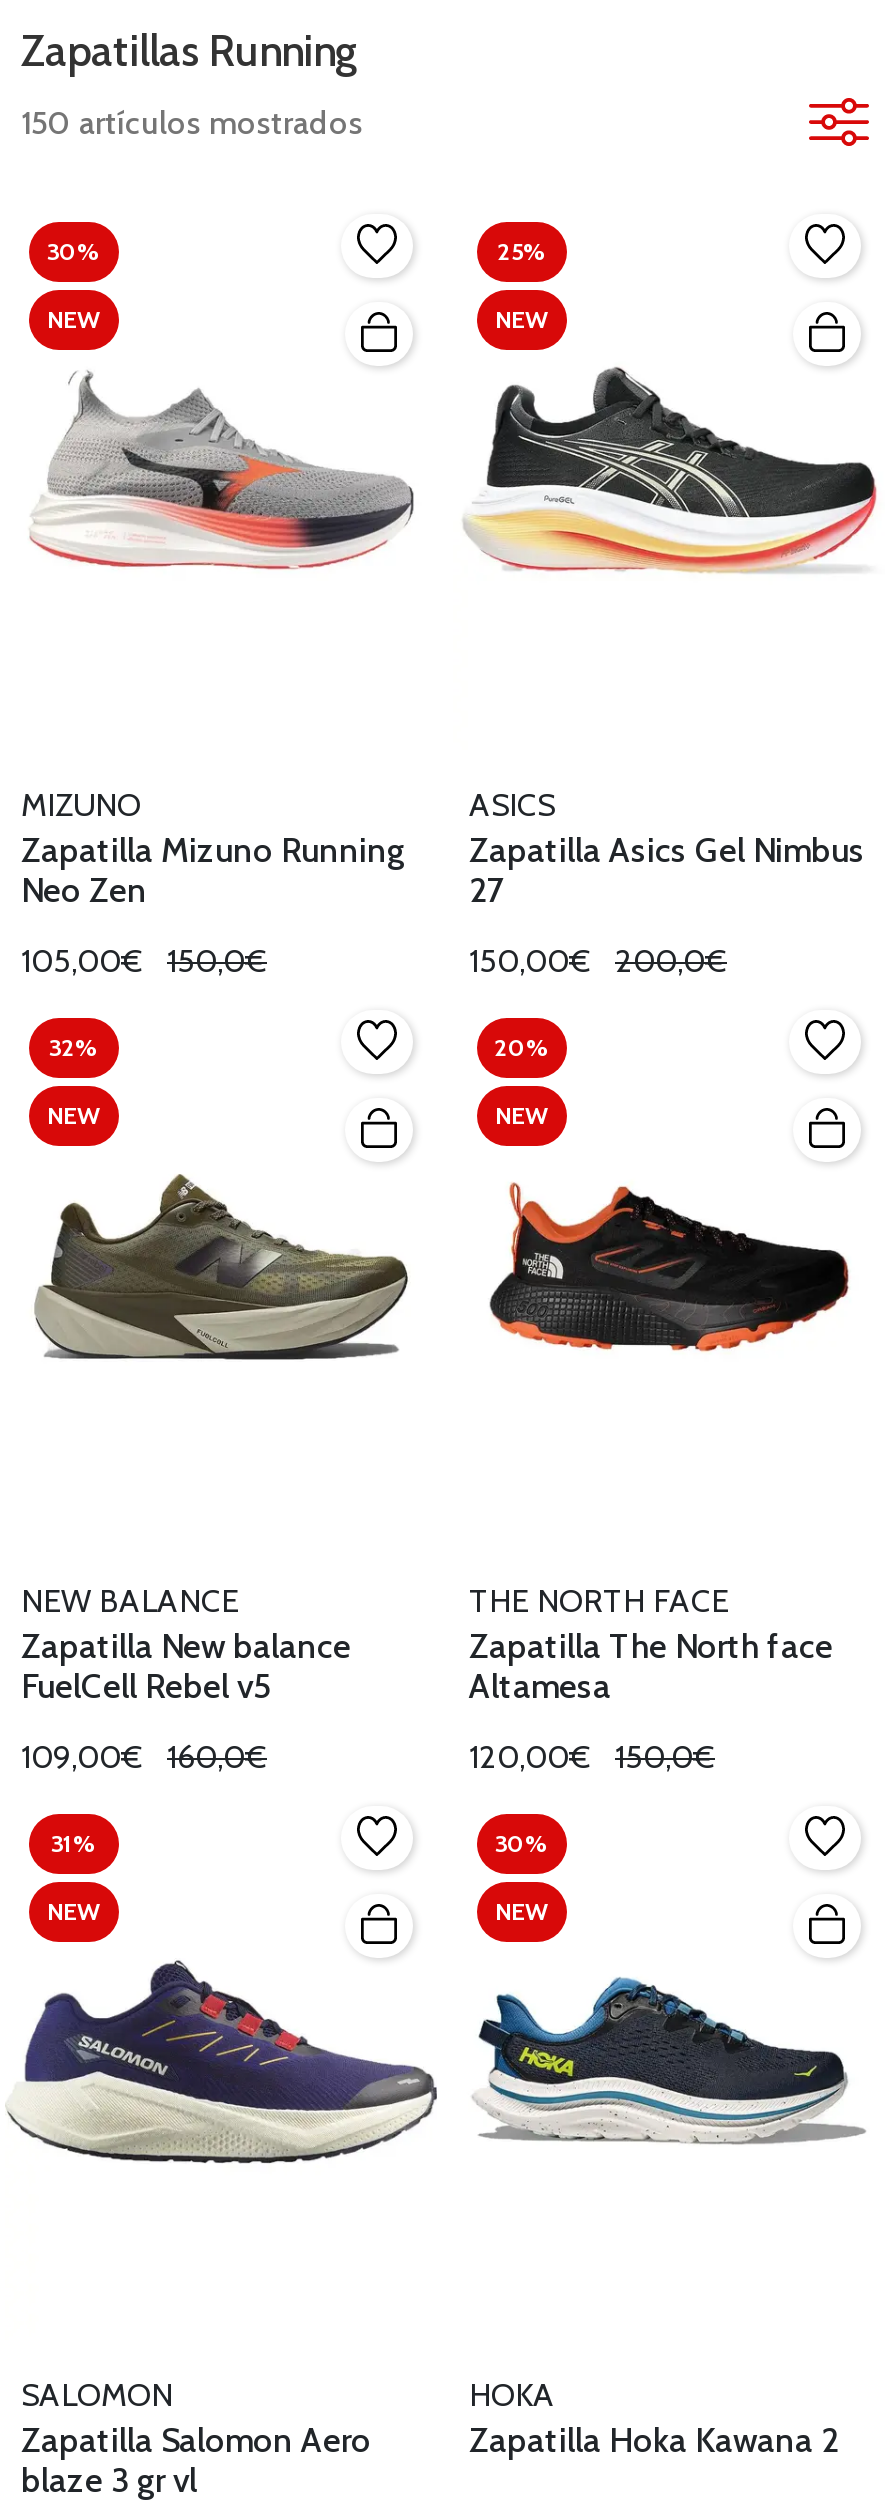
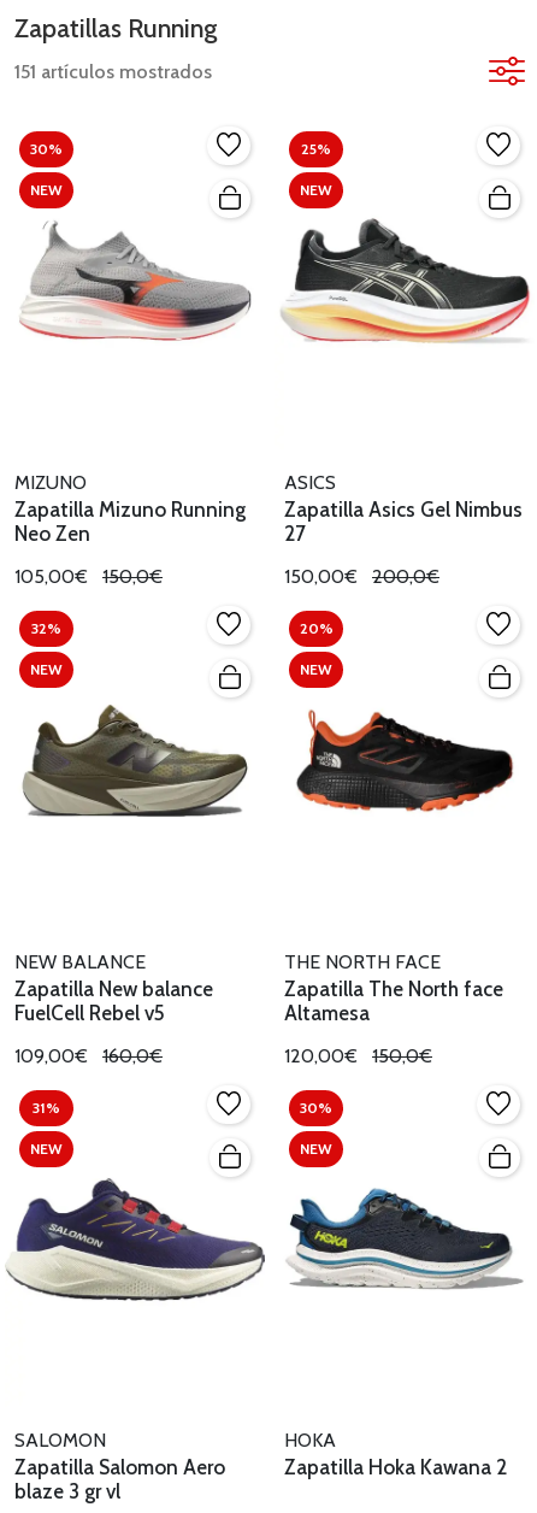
- 150 artículos mostrados
+ 151 artículos mostrados
